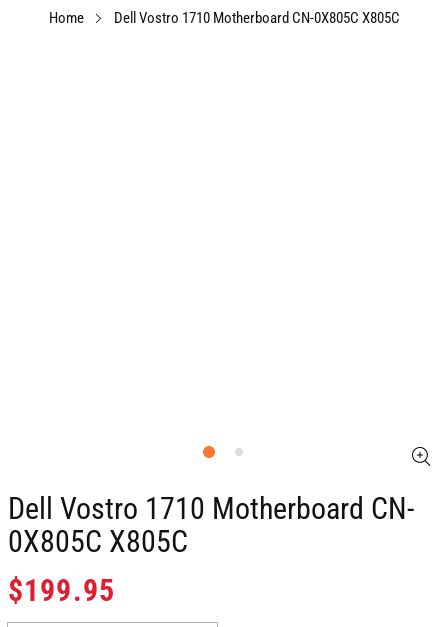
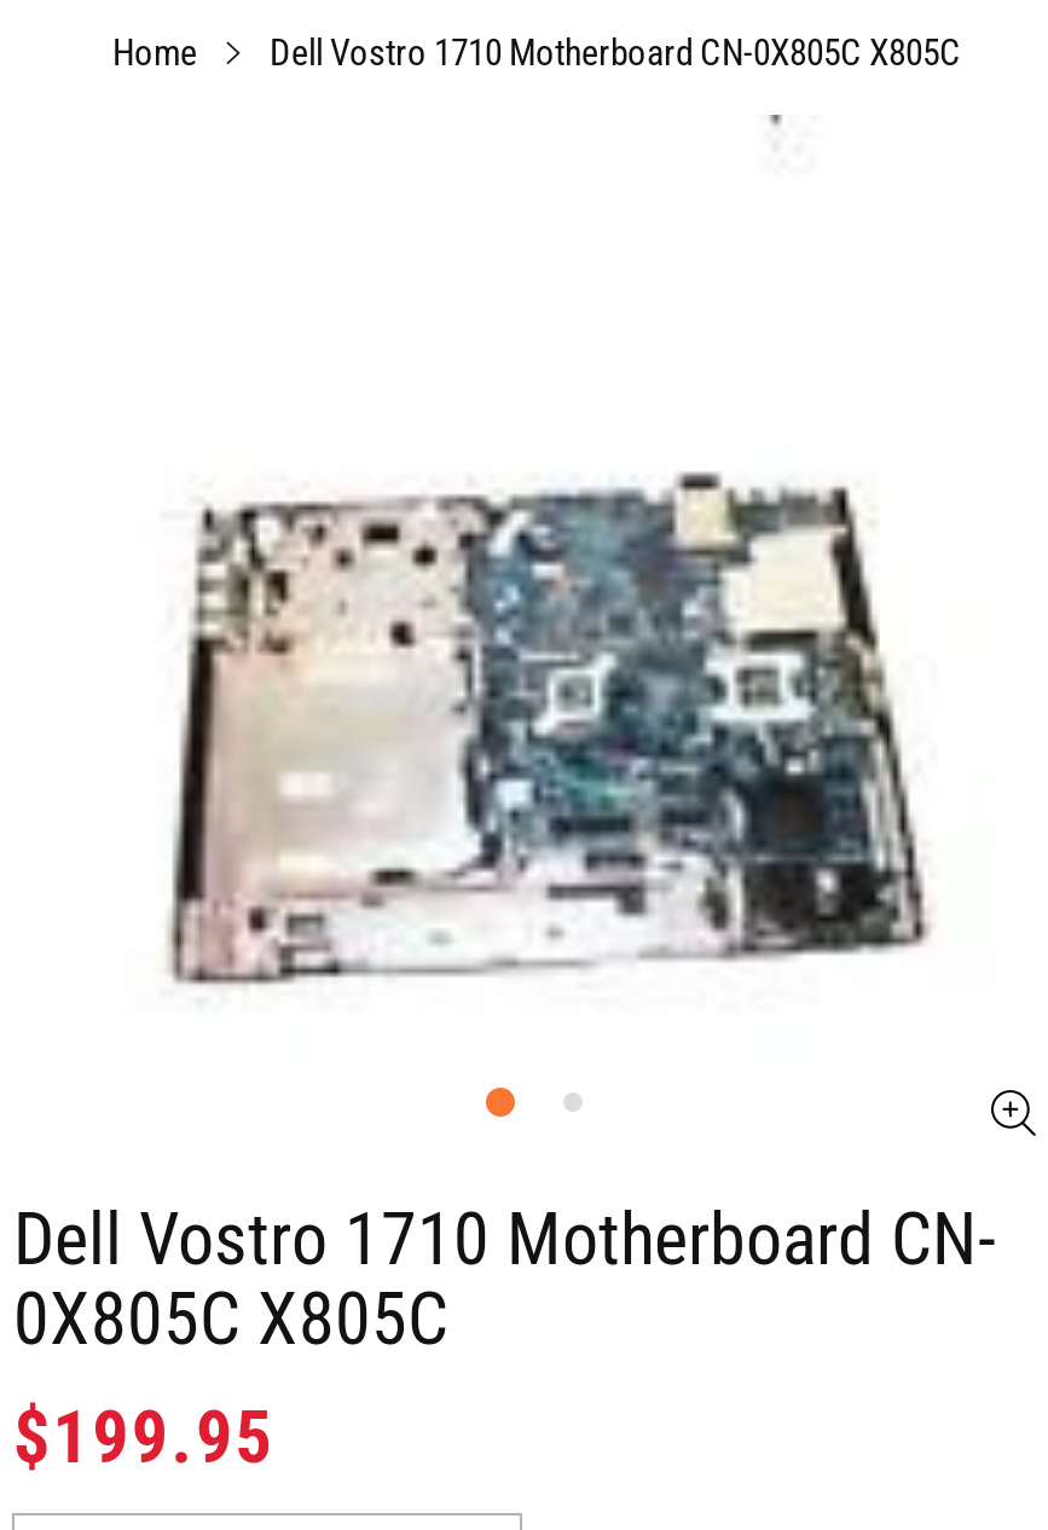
+ [image]
